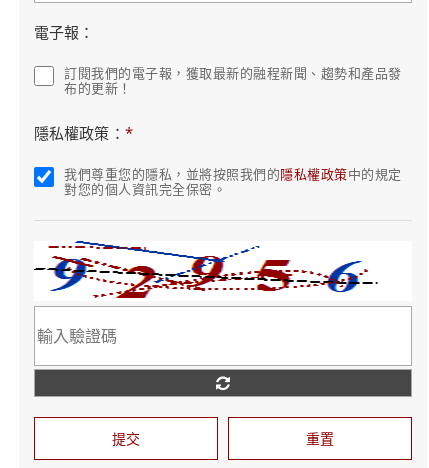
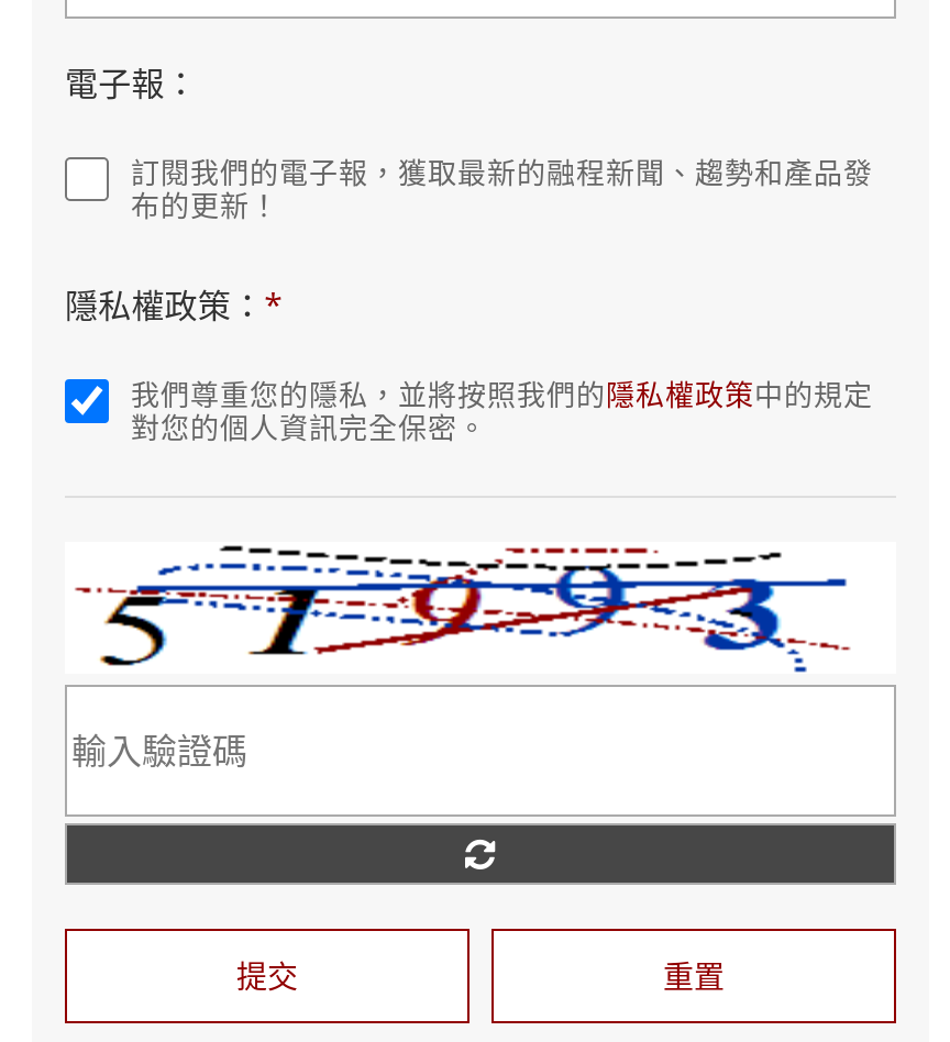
- [image]
+ [image]
